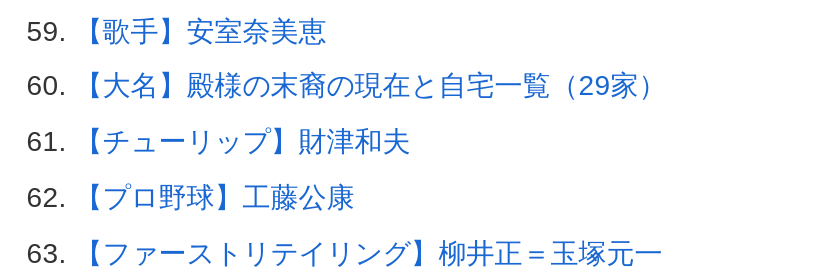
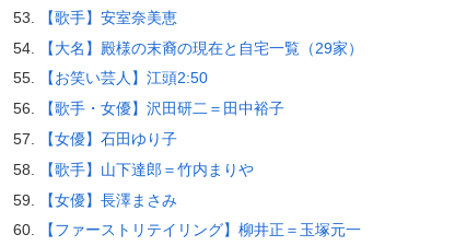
- 【チューリップ】財津和夫
- 【プロ野球】工藤公康
+ 【お笑い芸人】江頭2:50
+ 【歌手・女優】沢田研二＝田中裕子
+ 【女優】石田ゆり子
+ 【歌手】山下達郎＝竹内まりや
+ 【女優】長澤まさみ
